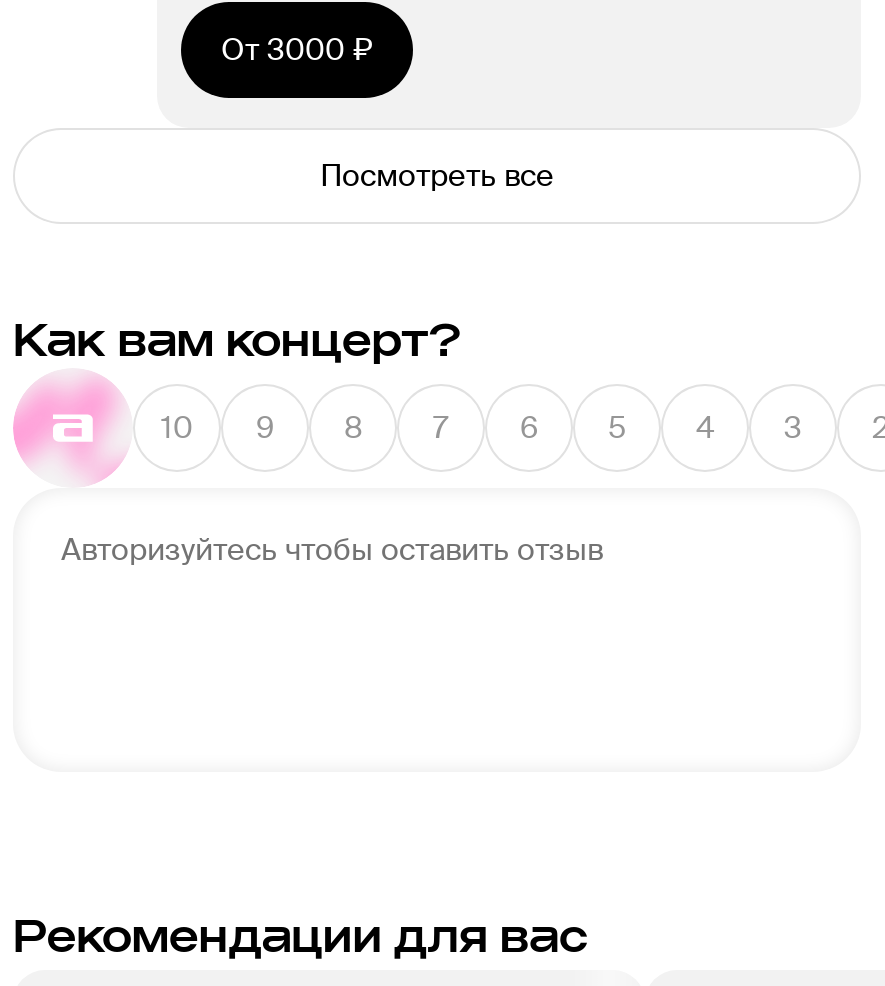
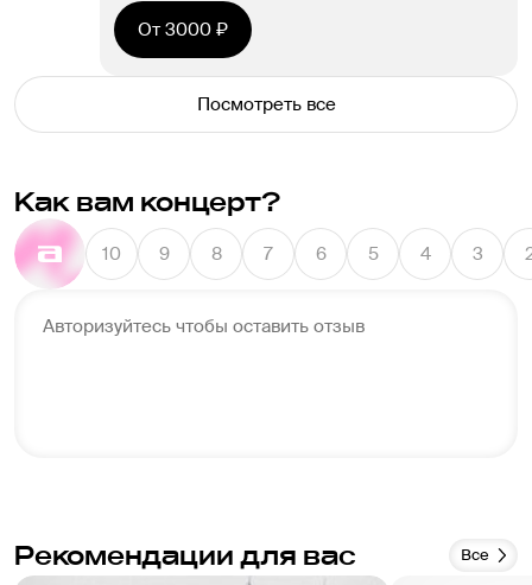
+ Все
